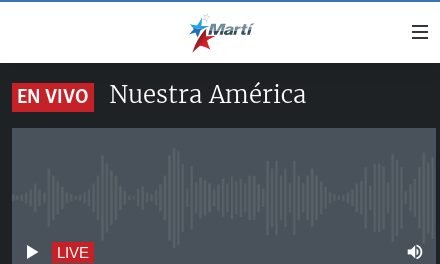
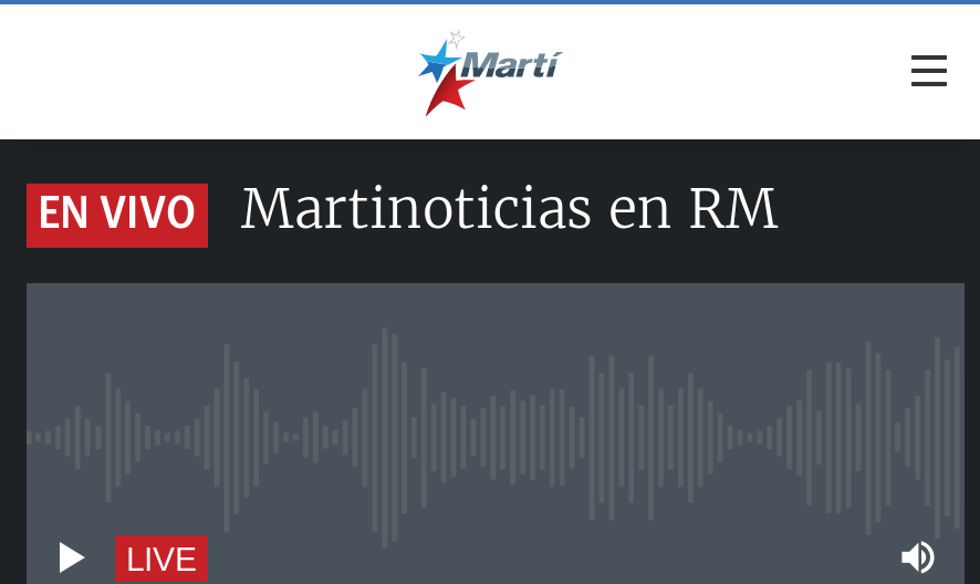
- Nuestra América
+ Martinoticias en RM
